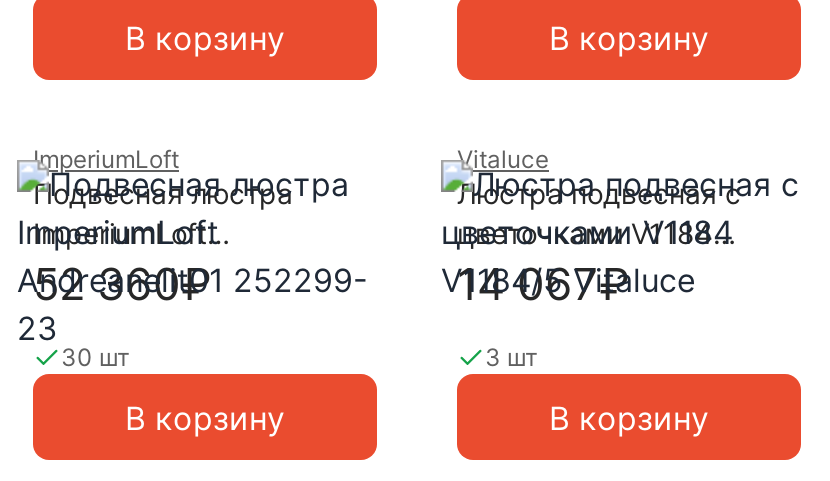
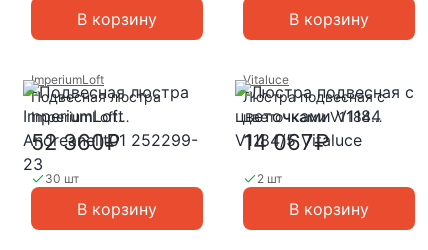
- 3 шт
+ 2 шт
